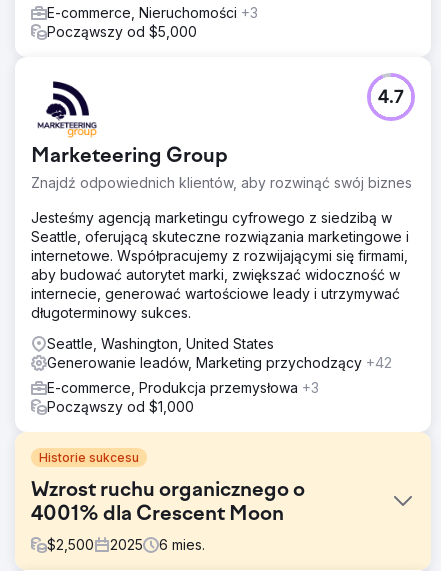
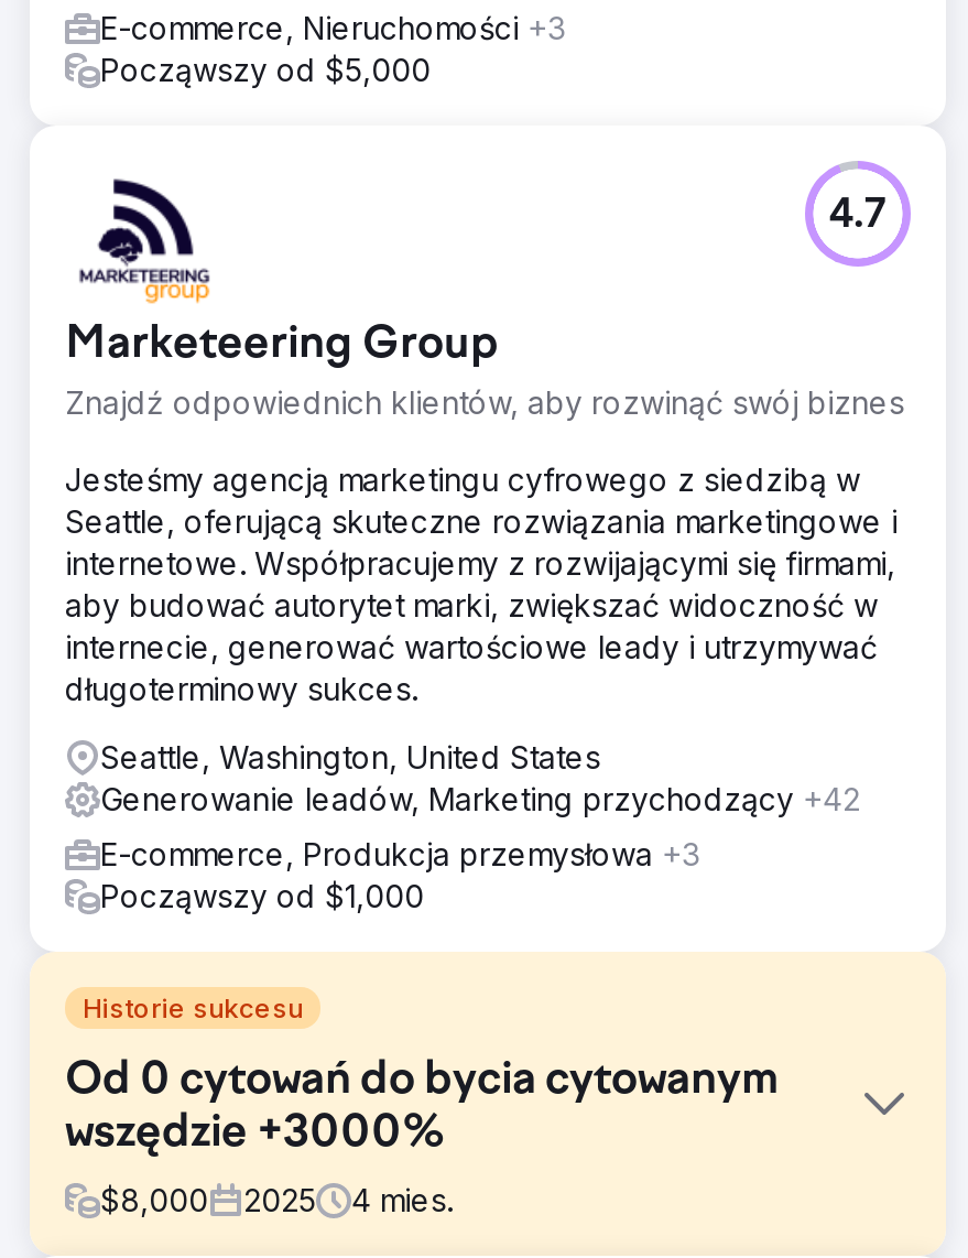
- Wzrost ruchu organicznego o
- 4001% dla Crescent Moon
+ Od 0 cytowań do bycia cytowanym
+ wszędzie +3000%

- $2,500
+ $8,000

- 6 mies.
+ 4 mies.
